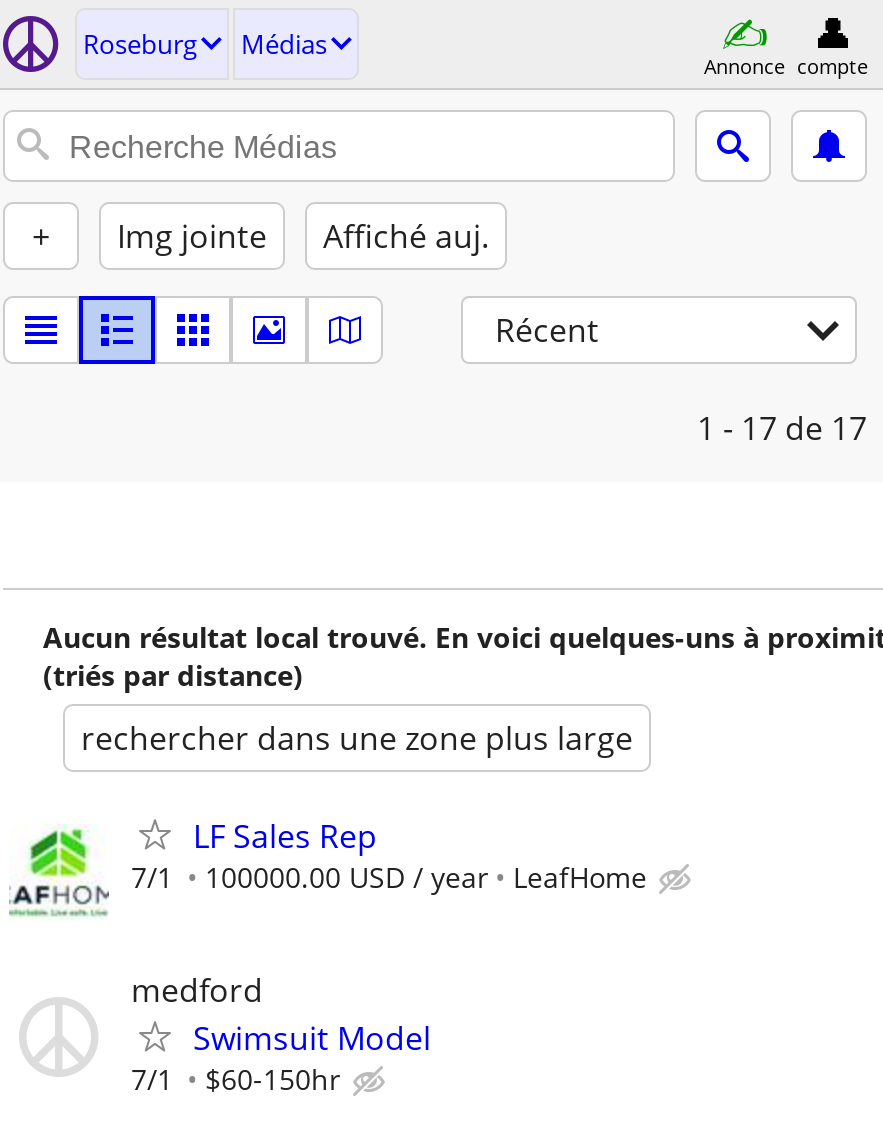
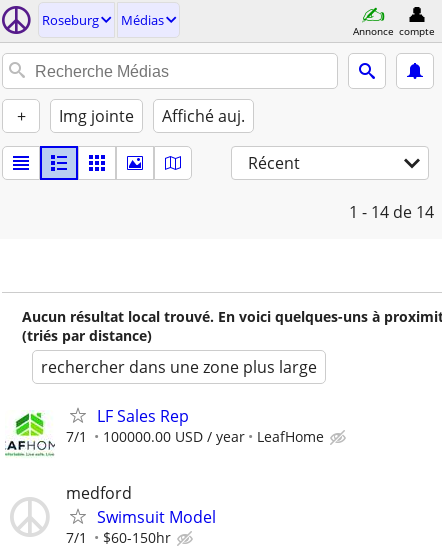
- 1 - 17 de 17
+ 1 - 14 de 14
